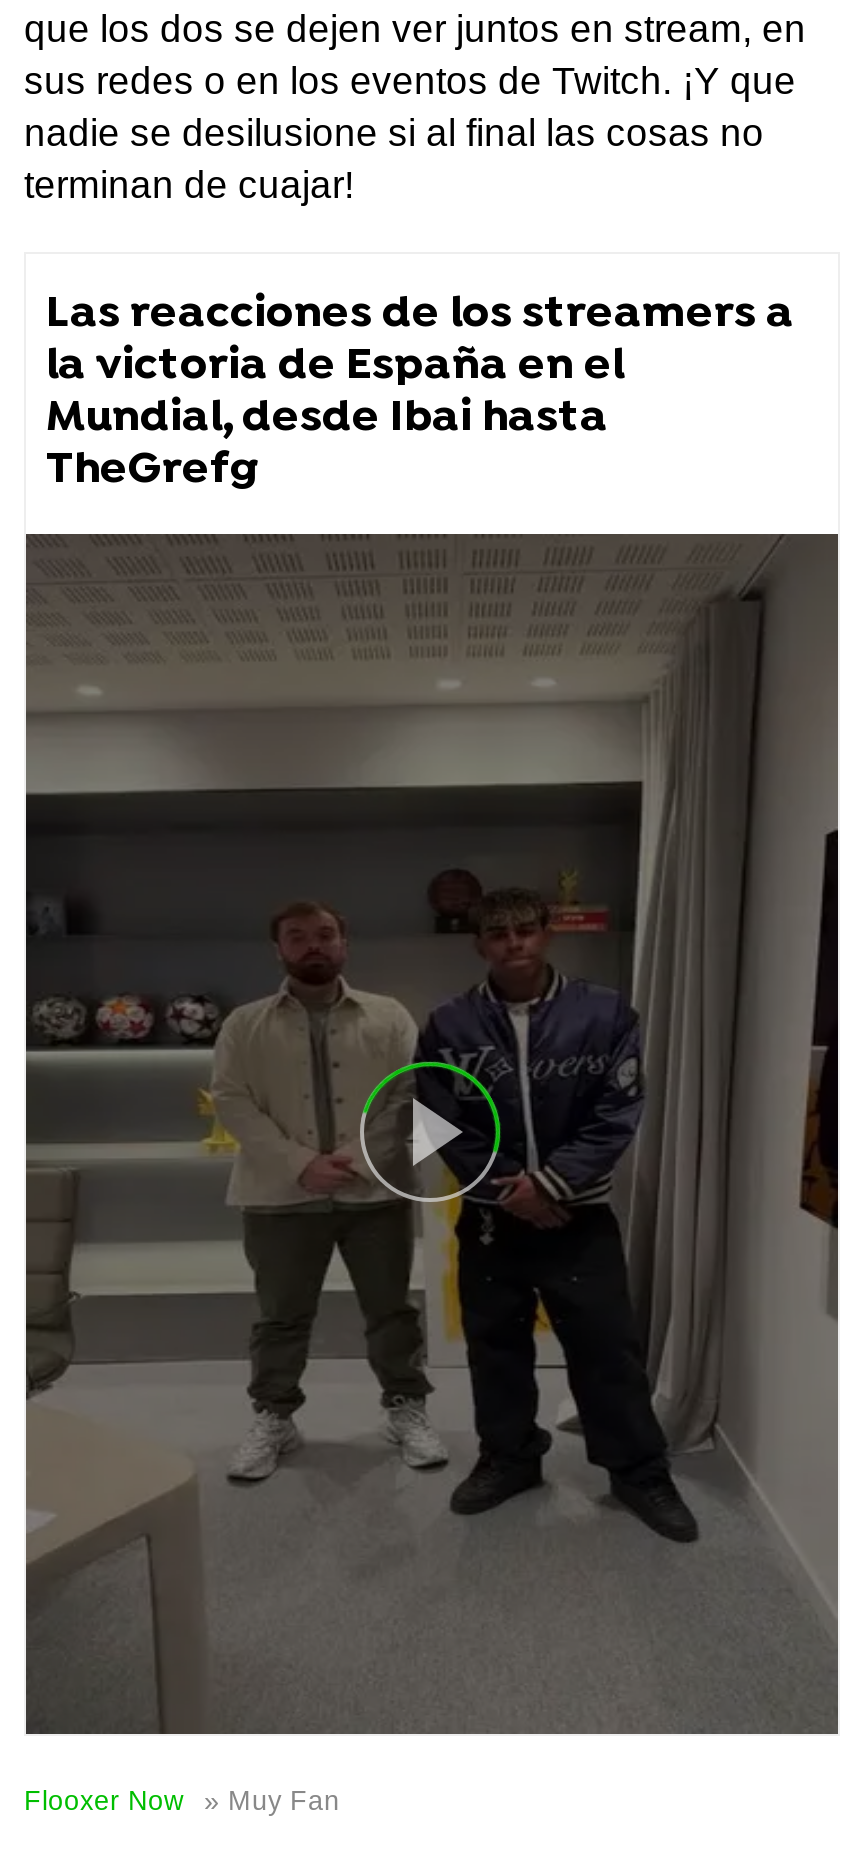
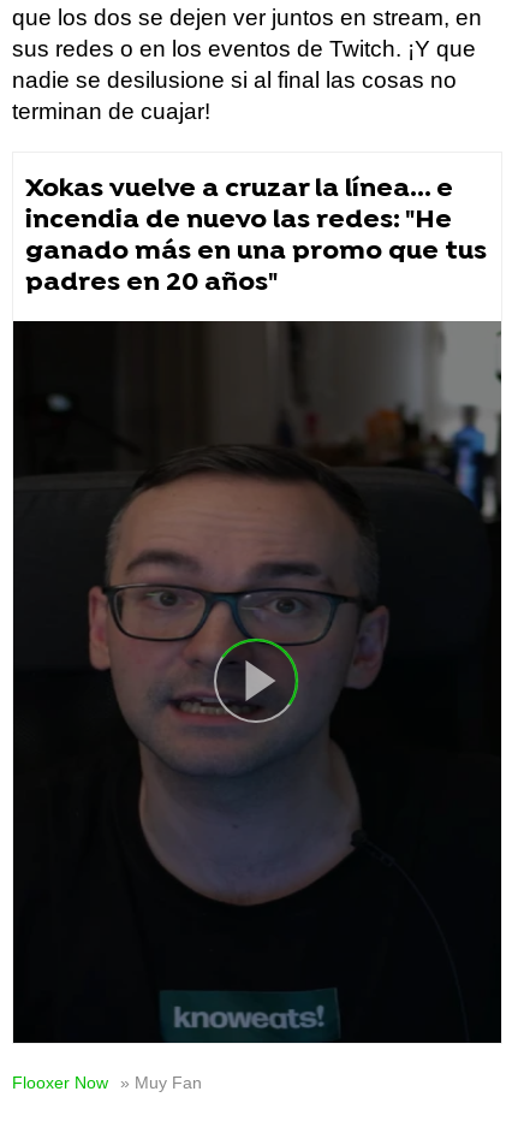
- Las reacciones de los streamers a
- la victoria de España en el
- Mundial, desde Ibai hasta
- TheGrefg
+ Xokas vuelve a cruzar la línea... e
+ incendia de nuevo las redes: "He
+ ganado más en una promo que tus
+ padres en 20 años"

- [image]
+ [image]
